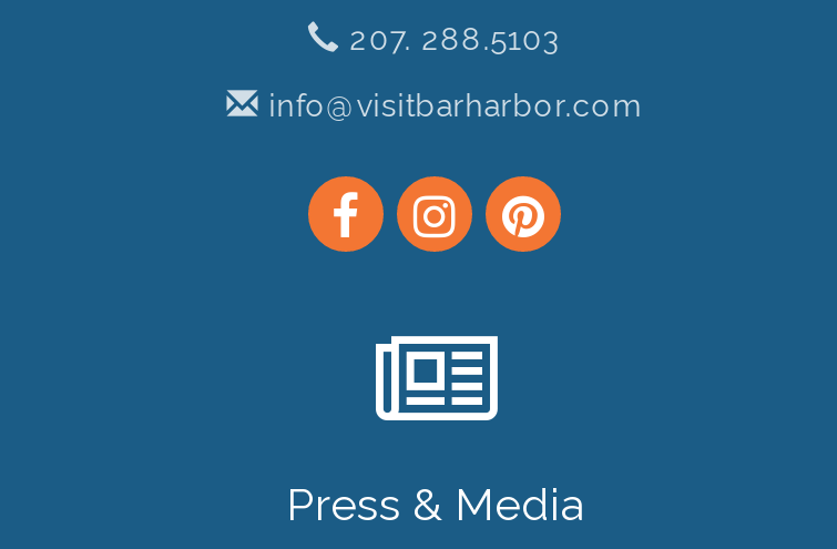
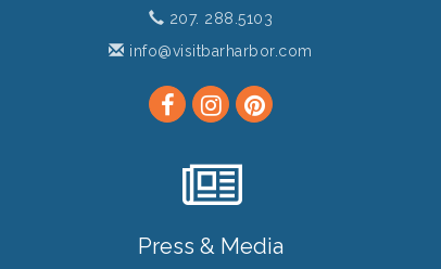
- [image]
+ [image]
